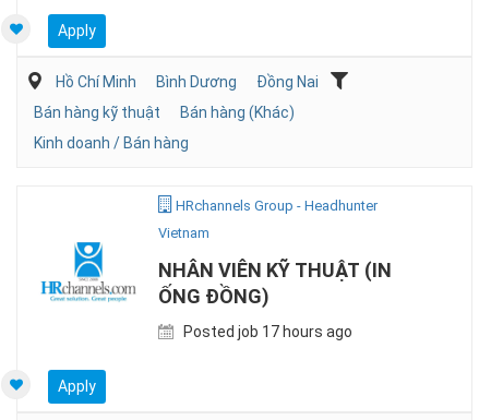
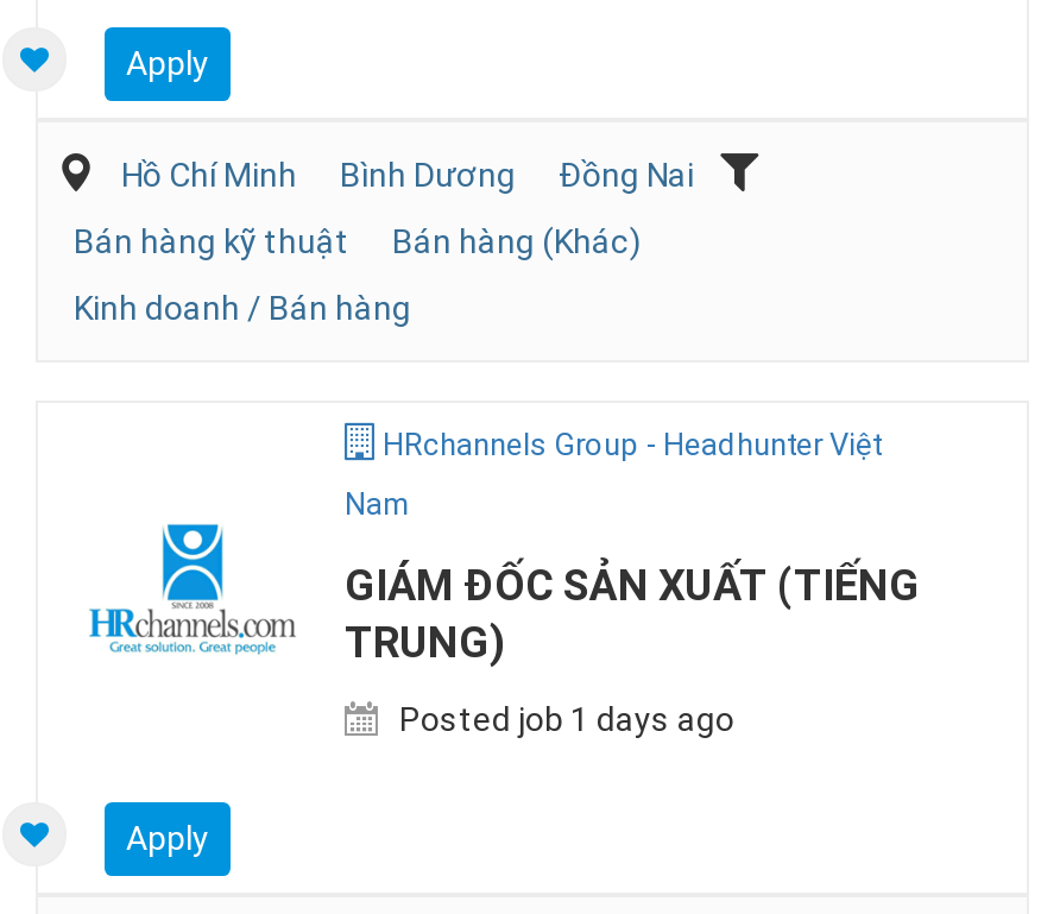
- HRchannels Group - Headhunter
+ HRchannels Group - Headhunter Việt

- Vietnam
+ Nam

- NHÂN VIÊN KỸ THUẬT (IN
- ỐNG ĐỒNG)
+ GIÁM ĐỐC SẢN XUẤT (TIẾNG
+ TRUNG)

- Posted job 17 hours ago
+ Posted job 1 days ago
